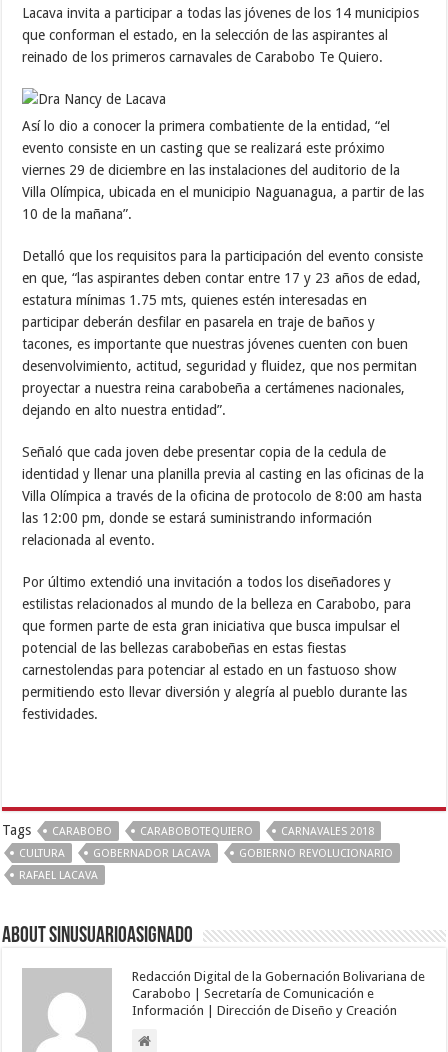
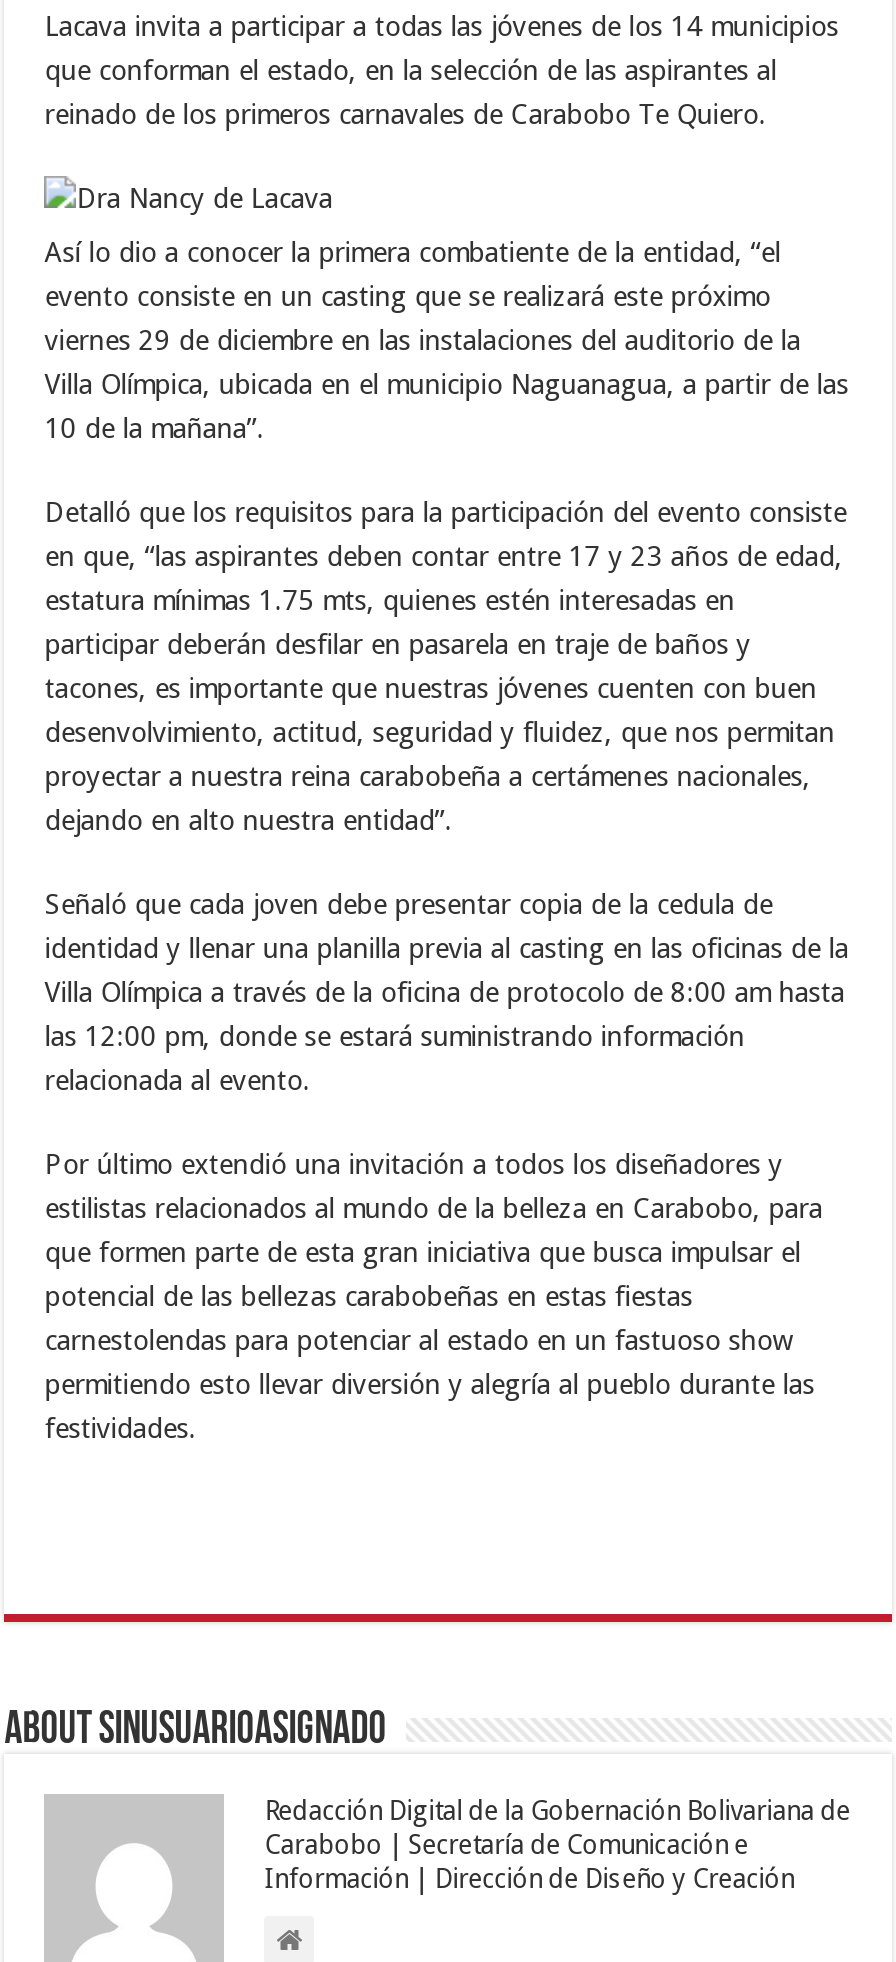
- Tags
- CARABOBO
- CARABOBOTEQUIERO
- CARNAVALES 2018
- CULTURA
- GOBERNADOR LACAVA
- GOBIERNO REVOLUCIONARIO
- RAFAEL LACAVA
